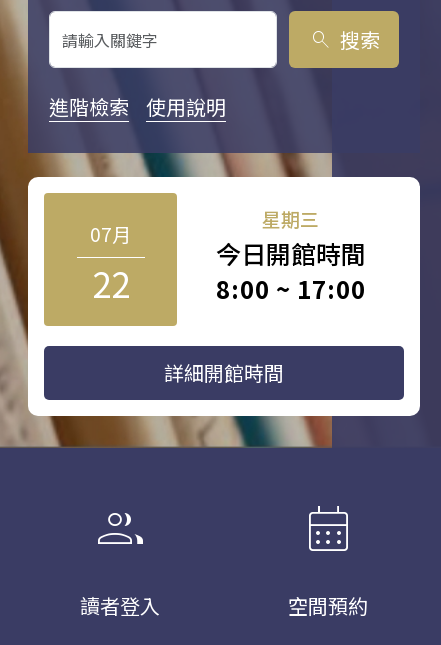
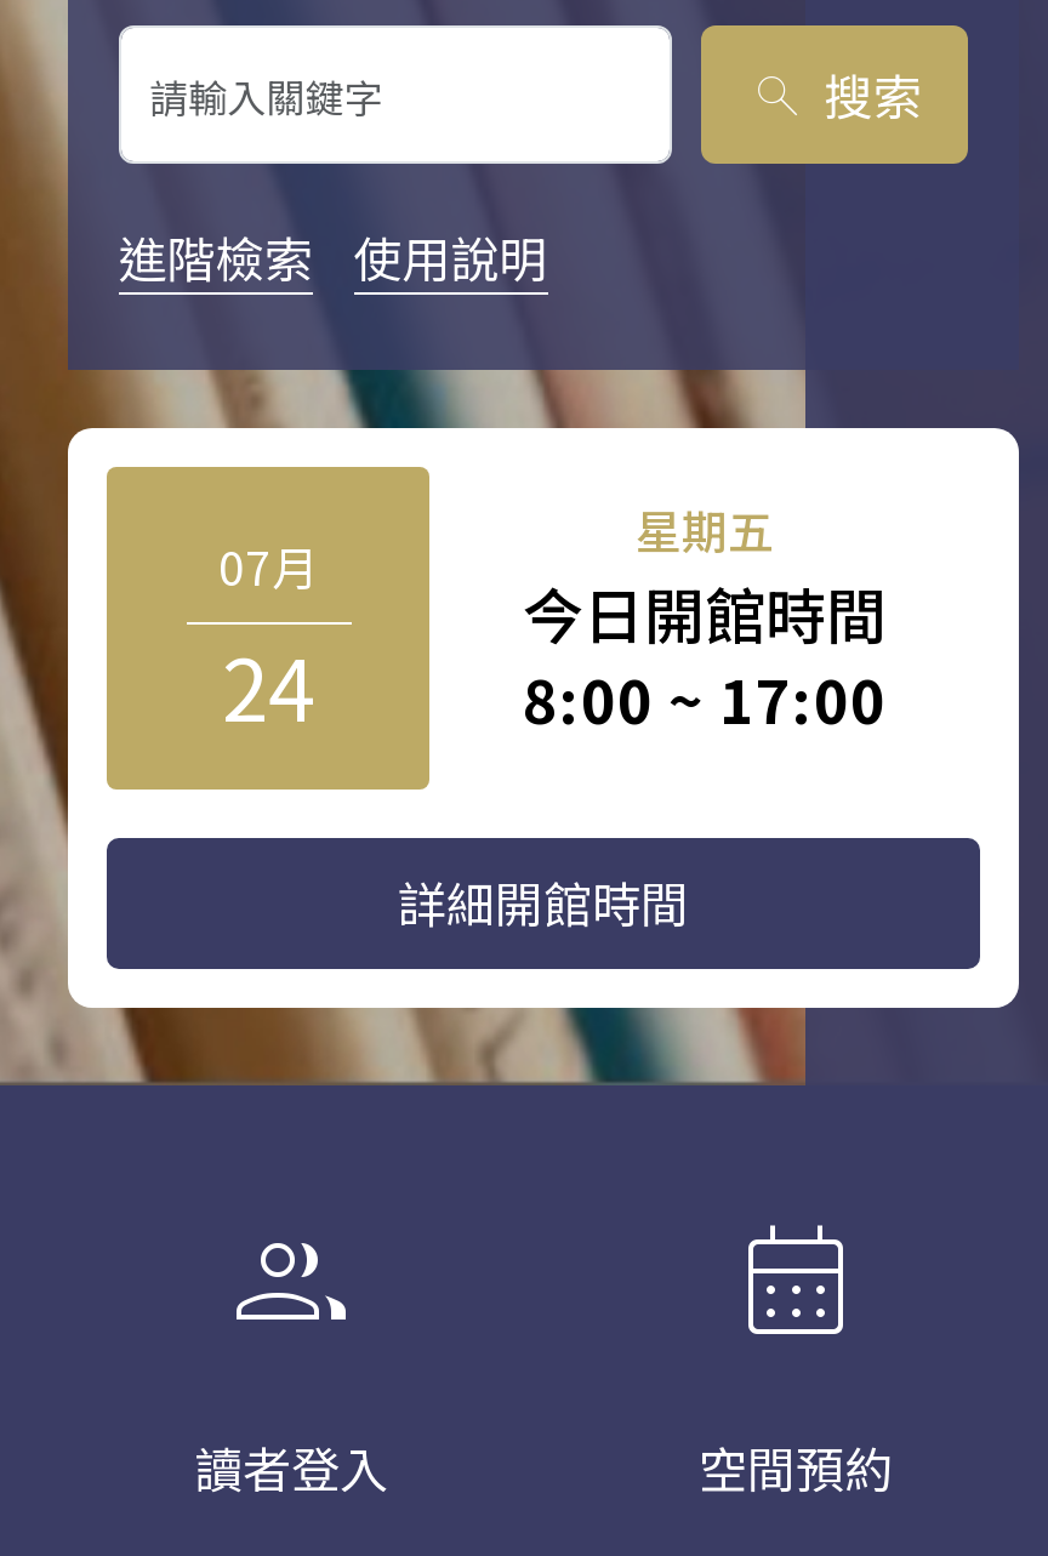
- 星期三
+ 星期五

- 22
+ 24
